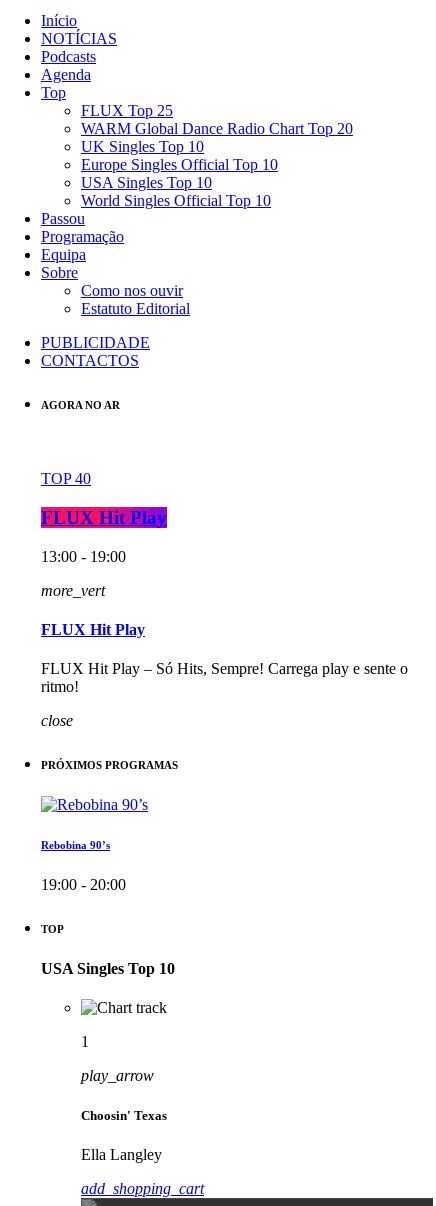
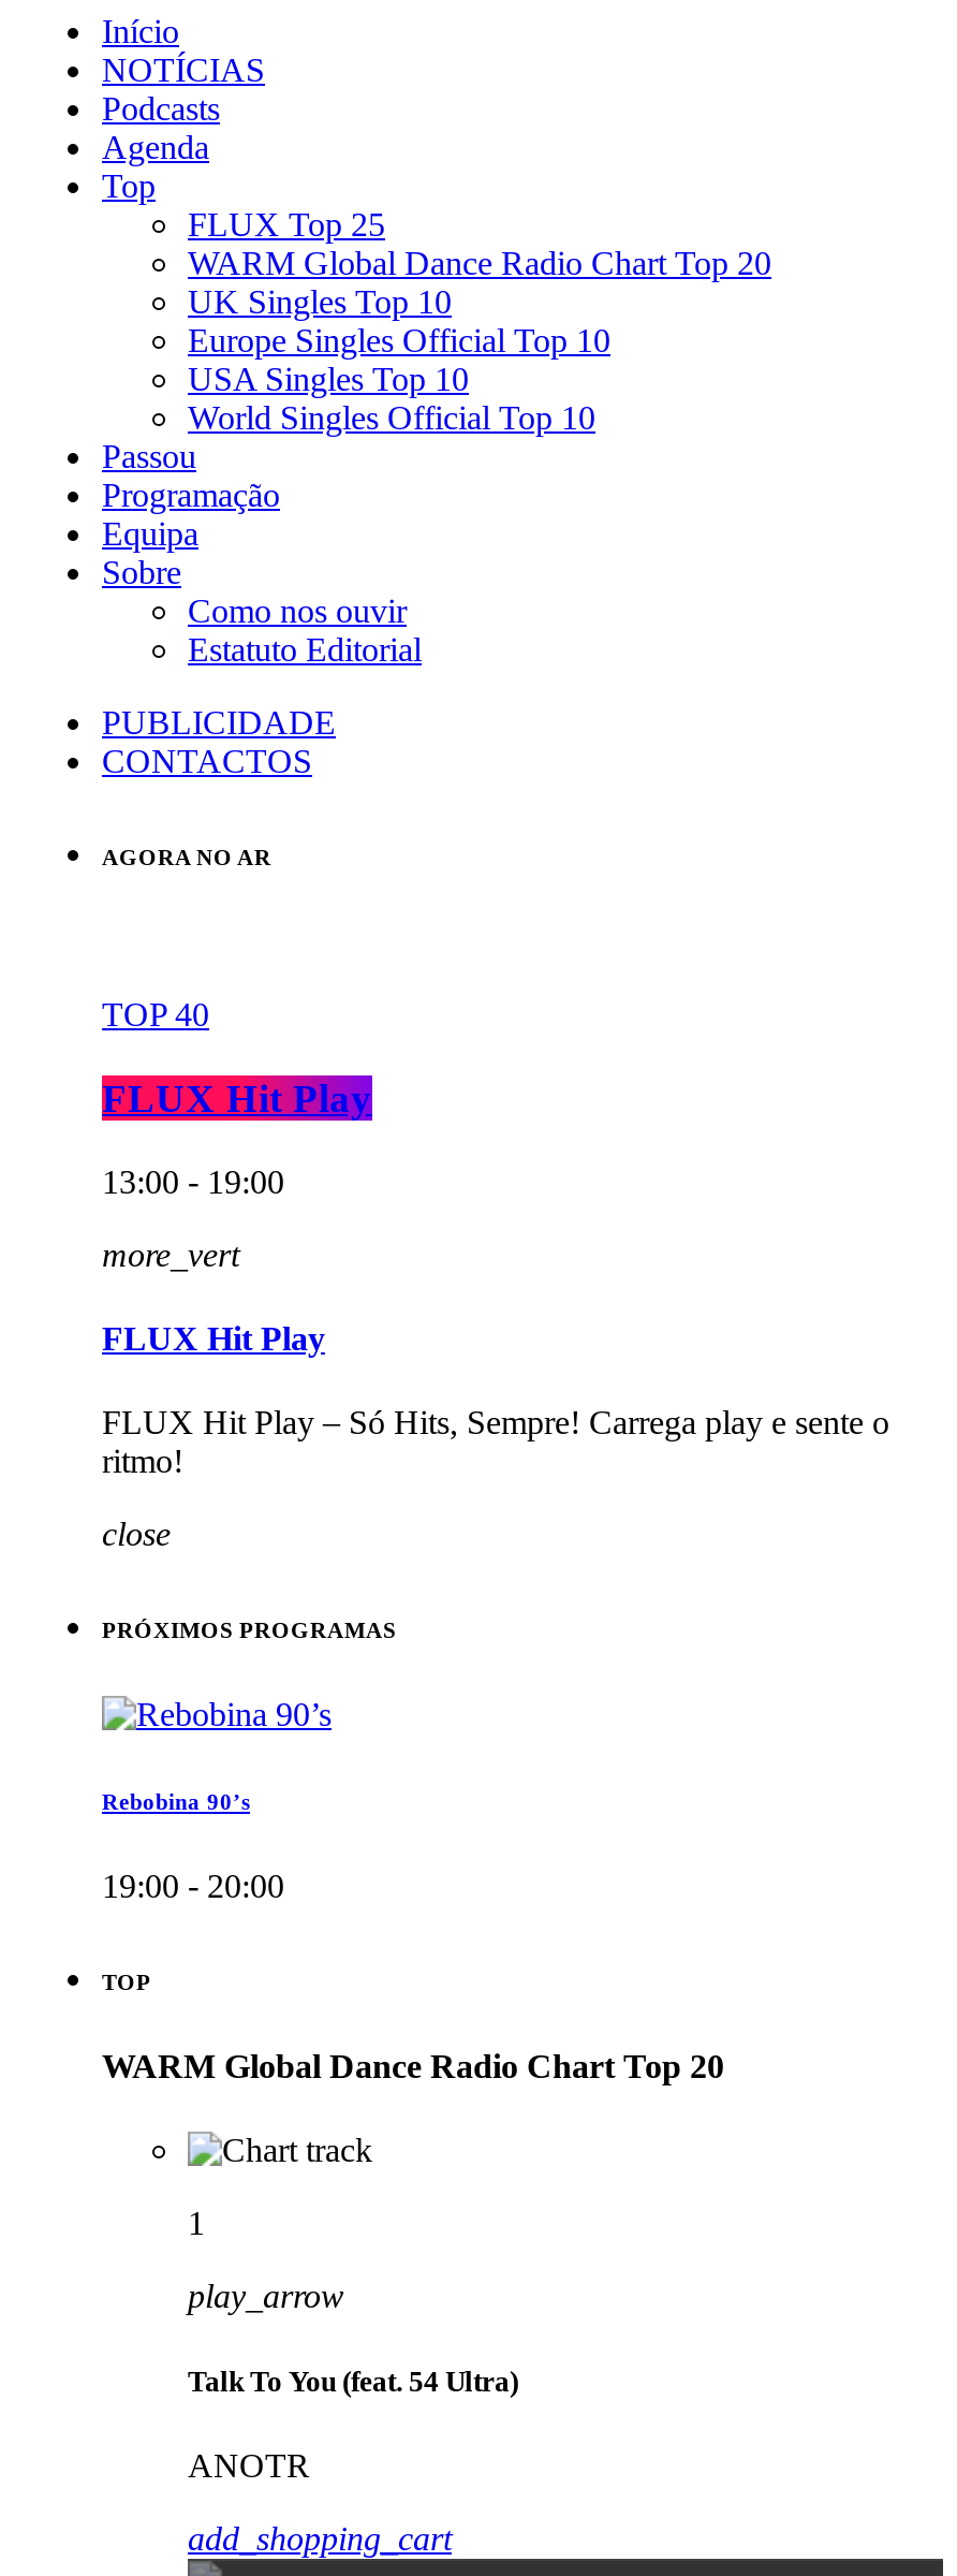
- USA Singles Top 10
+ WARM Global Dance Radio Chart Top 20

- Choosin' Texas
+ Talk To You (feat. 54 Ultra)

- Ella Langley
+ ANOTR
